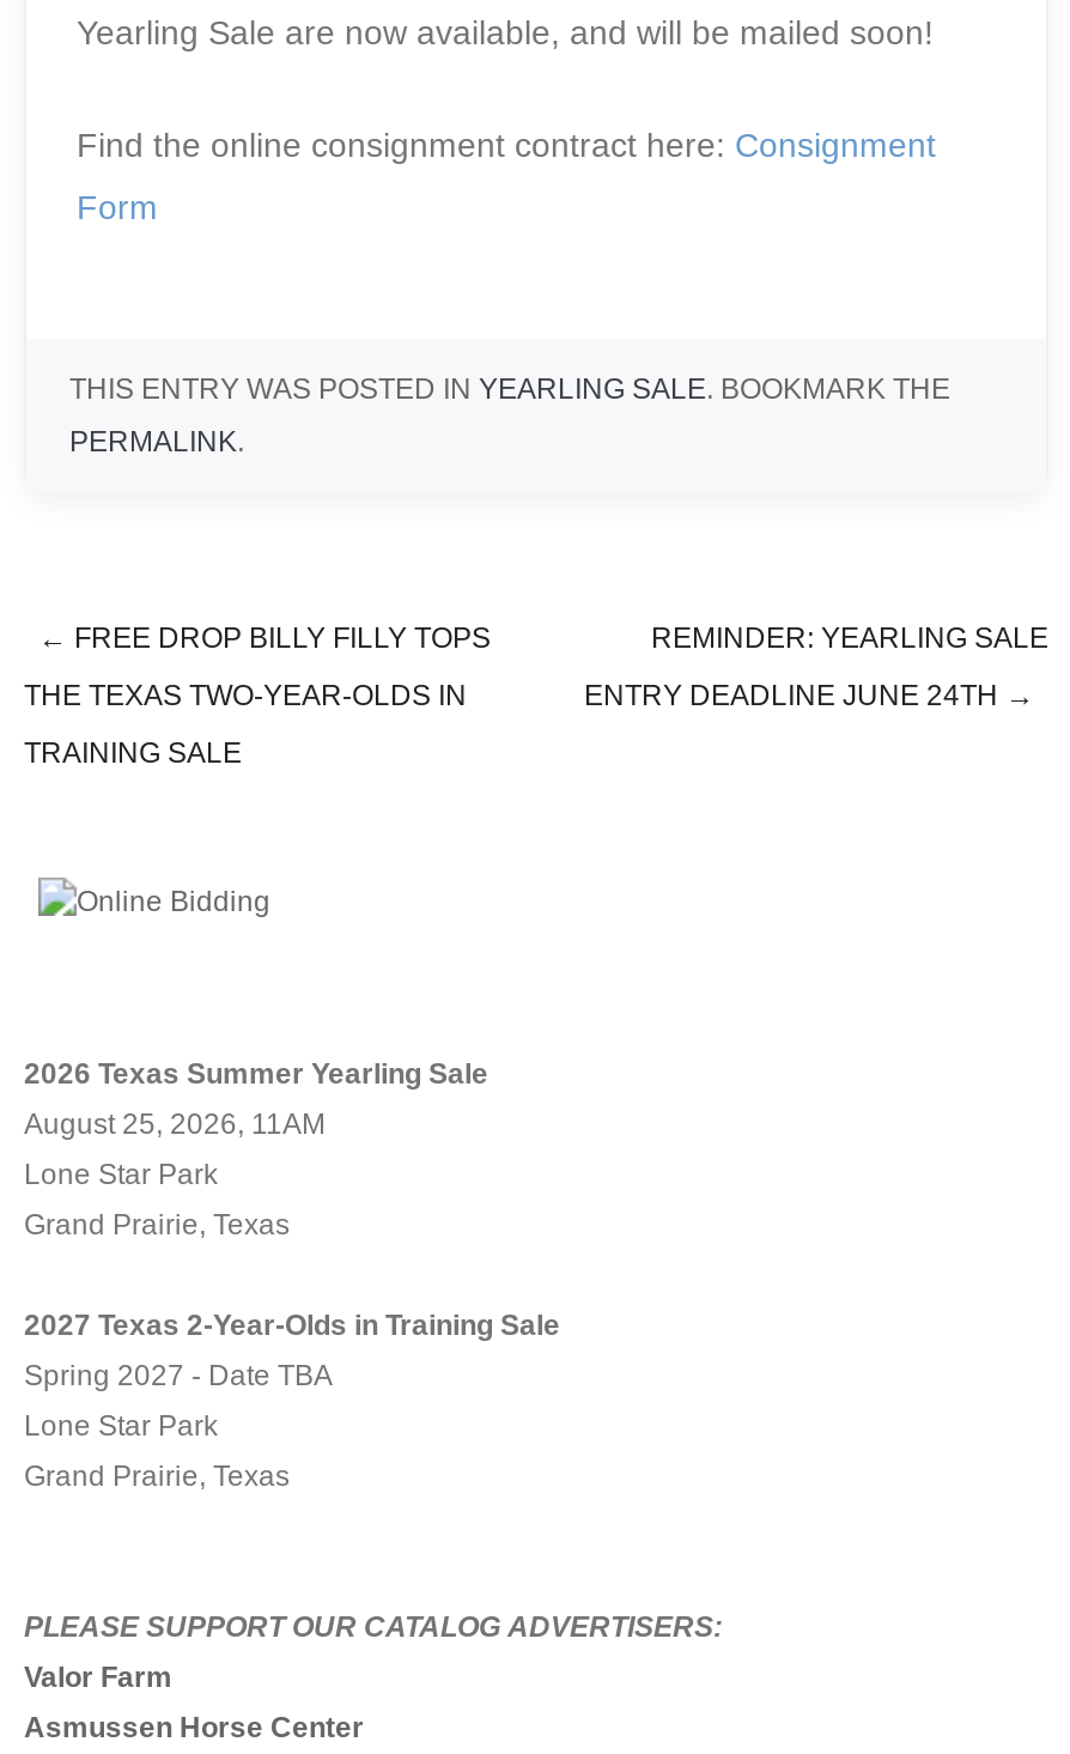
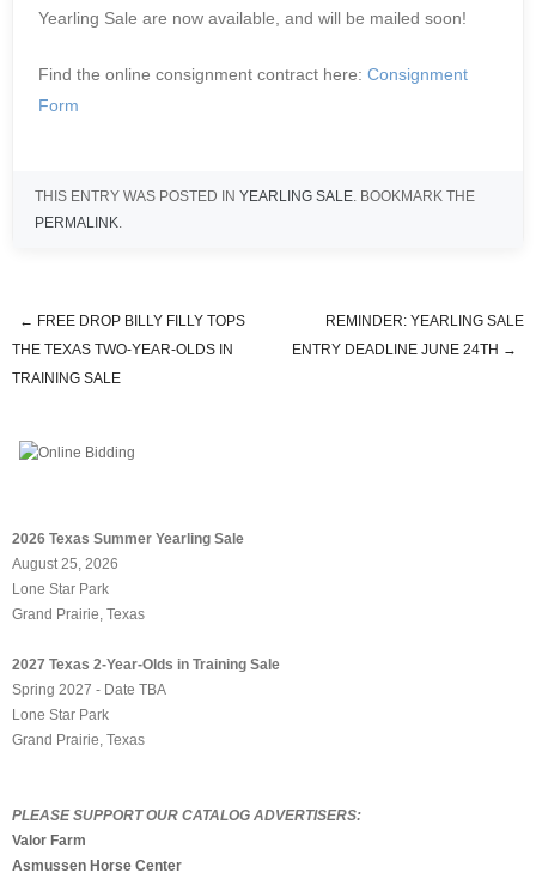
- August 25, 2026, 11AM
+ August 25, 2026
